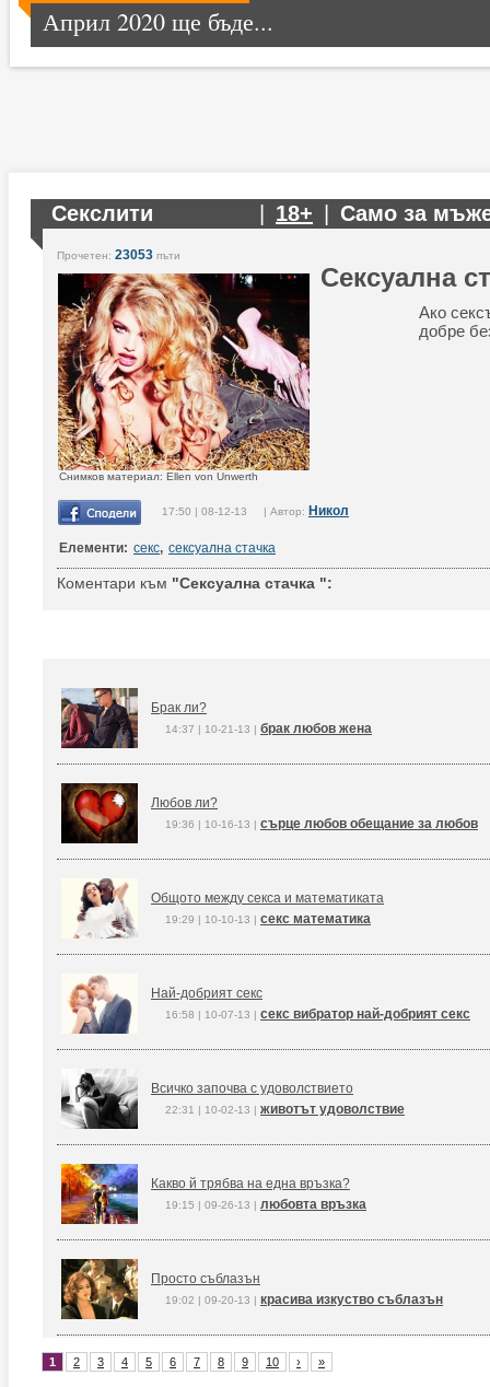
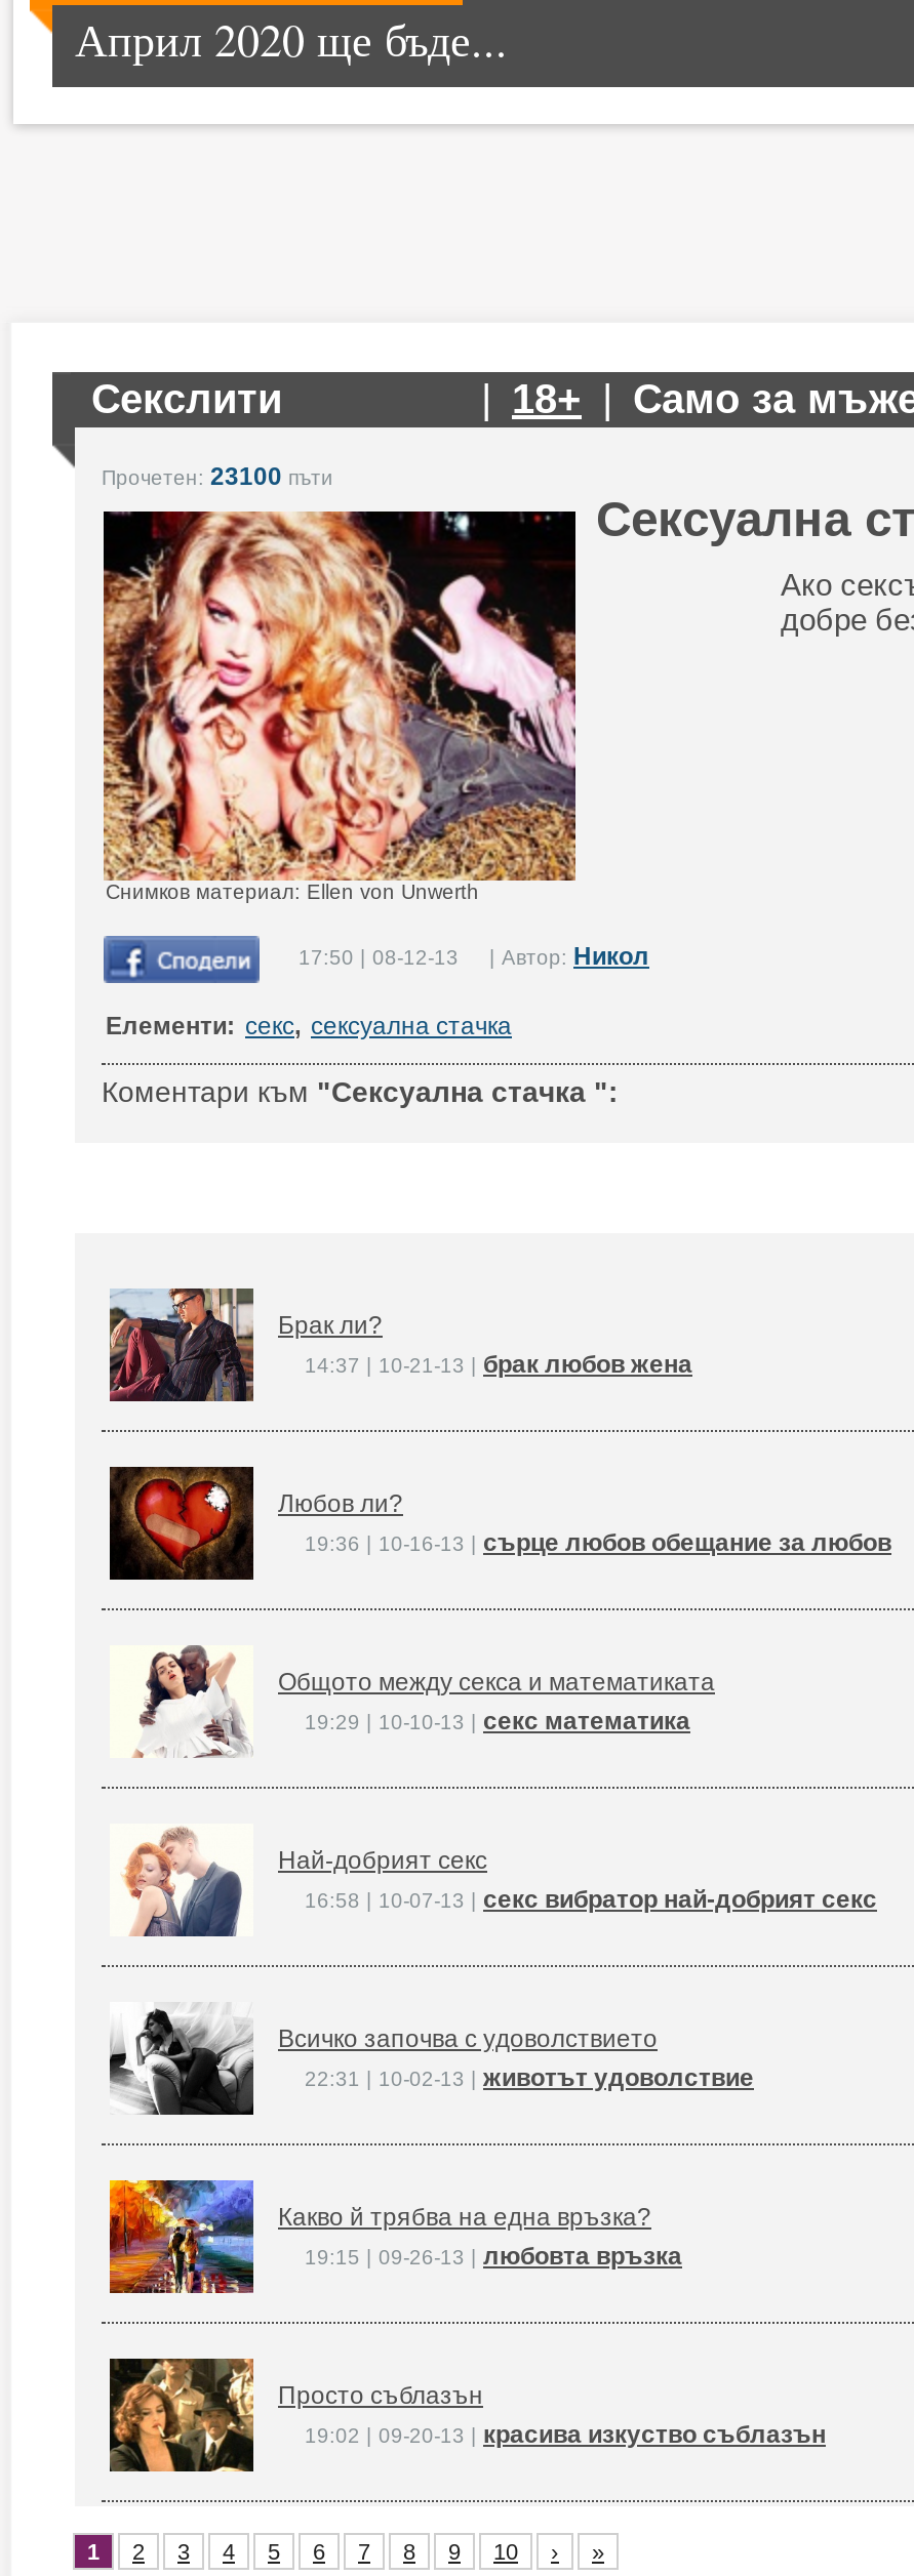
- Прочетен: 23053 пъти
+ Прочетен: 23100 пъти
